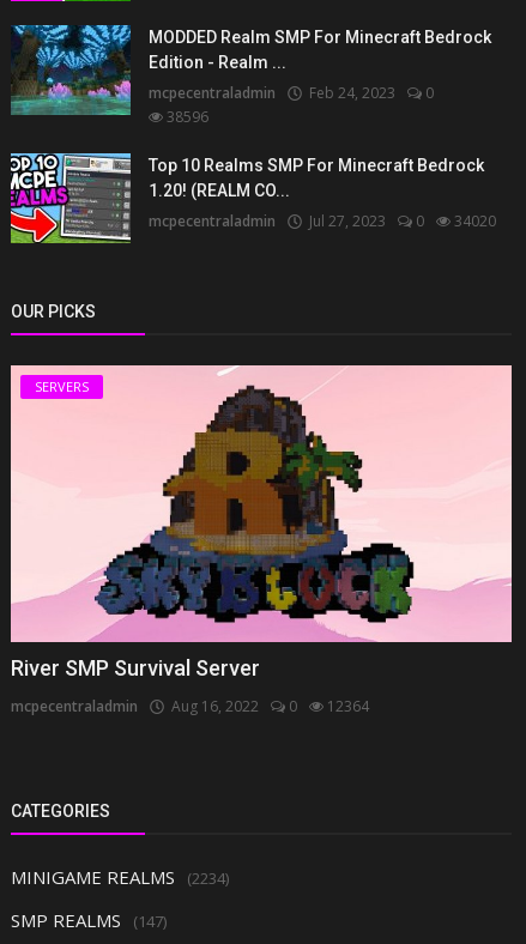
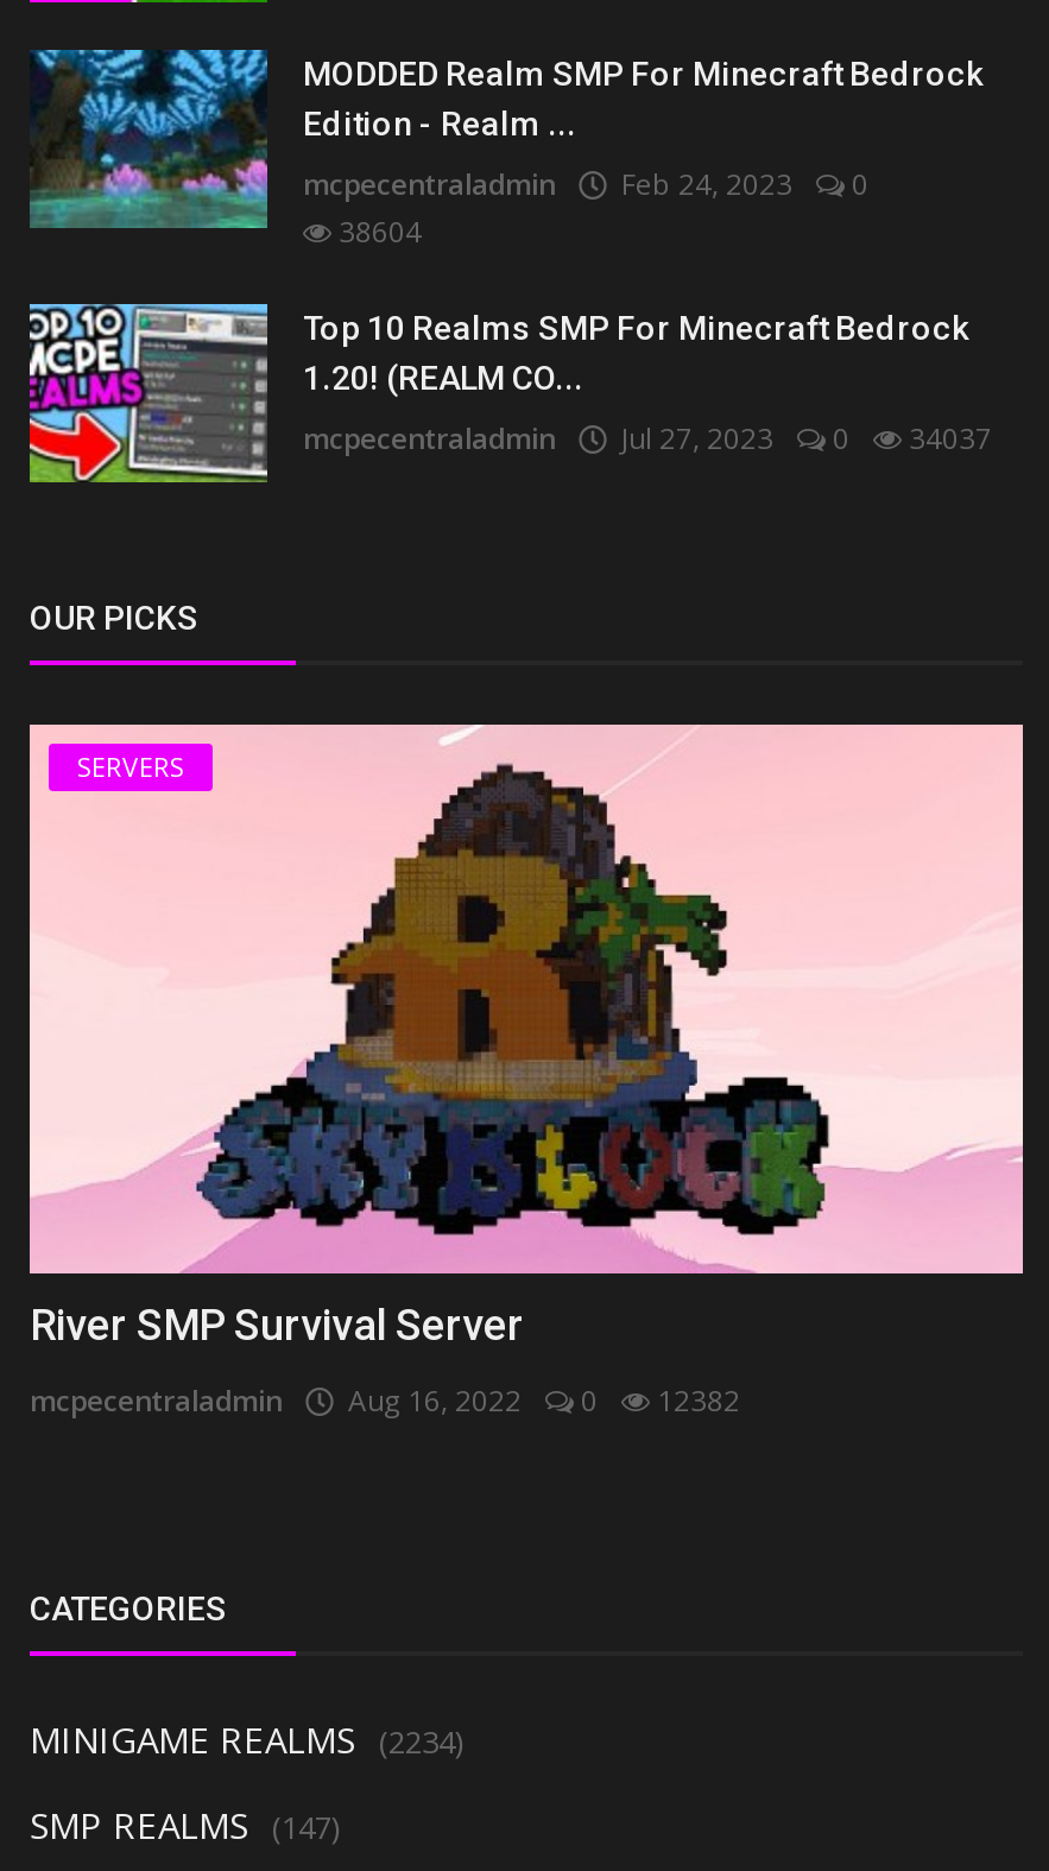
- 38596
+ 38604

- mcpecentraladmin Jul 27, 2023 0 34020
+ mcpecentraladmin Jul 27, 2023 0 34037

- mcpecentraladmin Aug 16, 2022 0 12364
+ mcpecentraladmin Aug 16, 2022 0 12382
